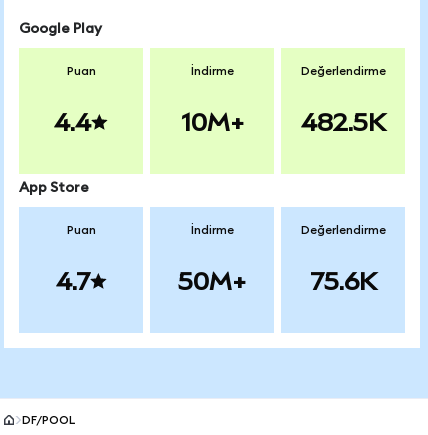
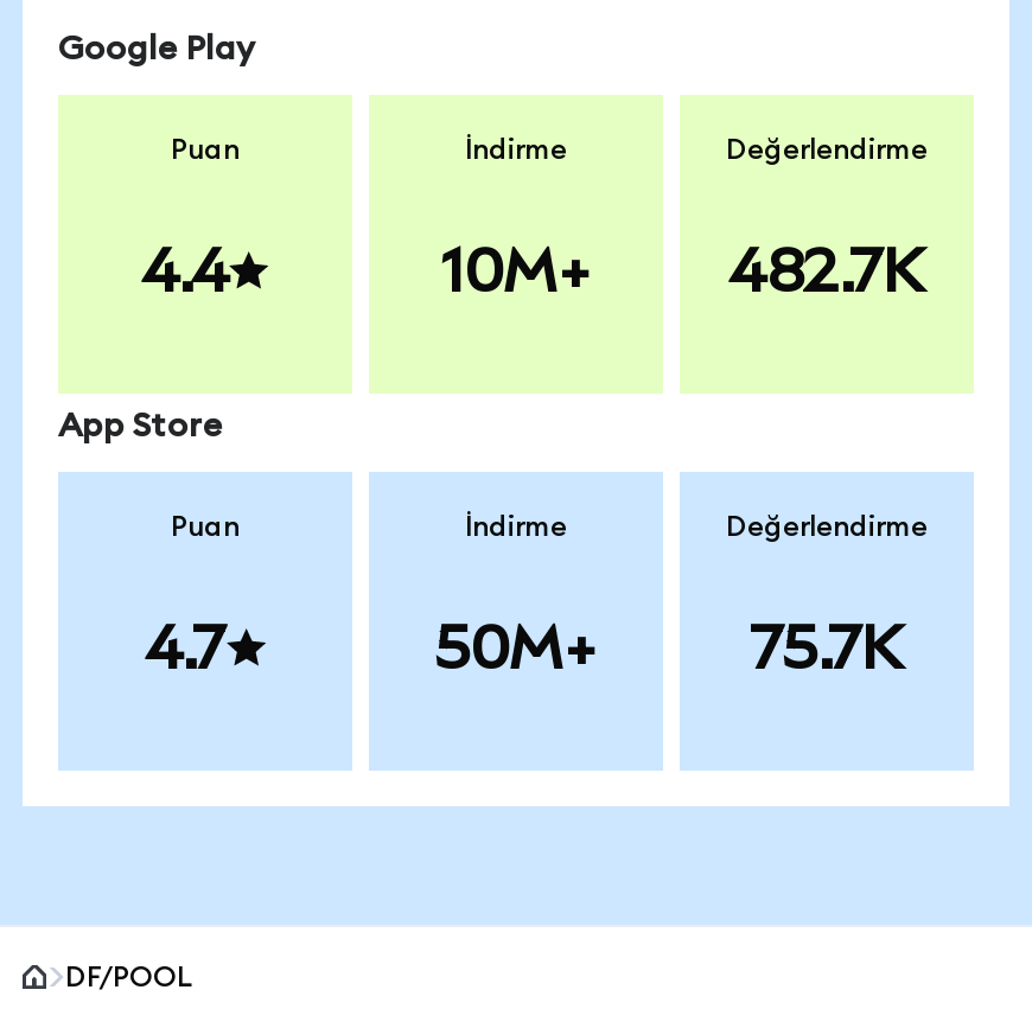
- 482.5K
+ 482.7K

- 75.6K
+ 75.7K
